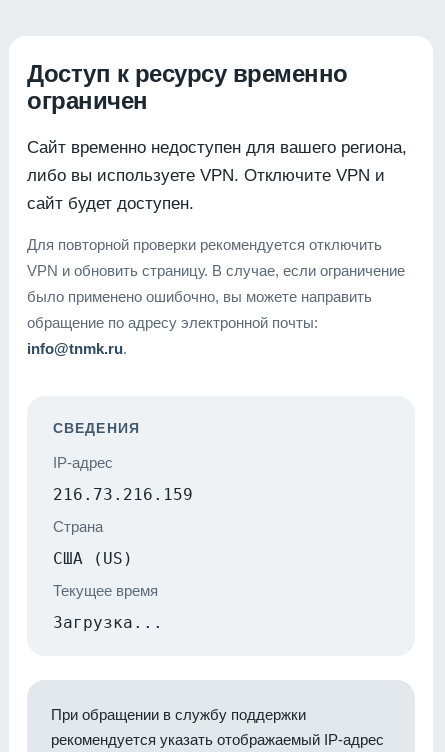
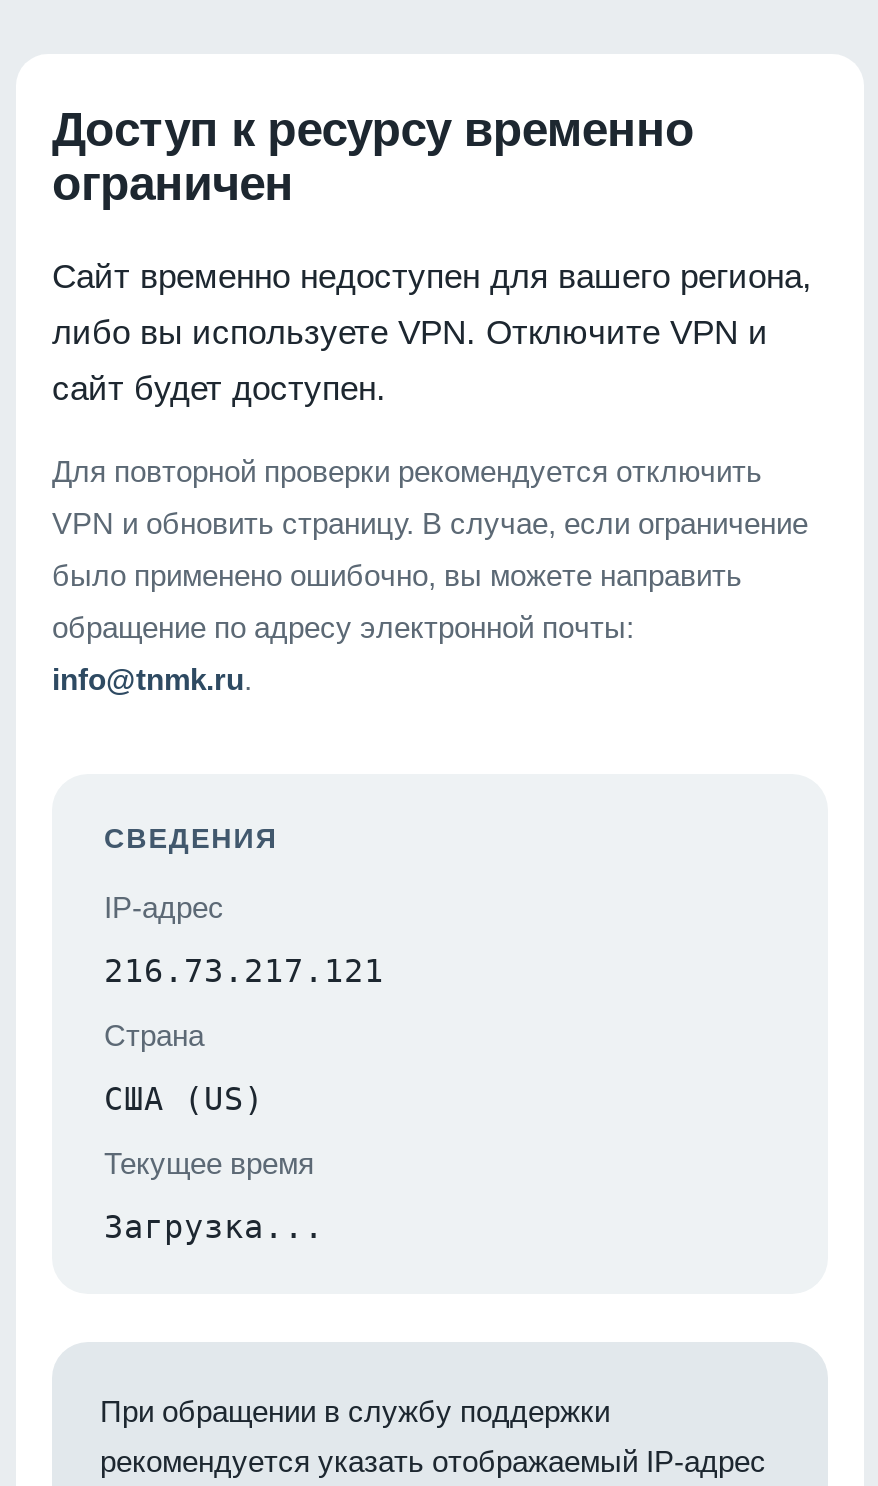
- 216.73.216.159
+ 216.73.217.121
